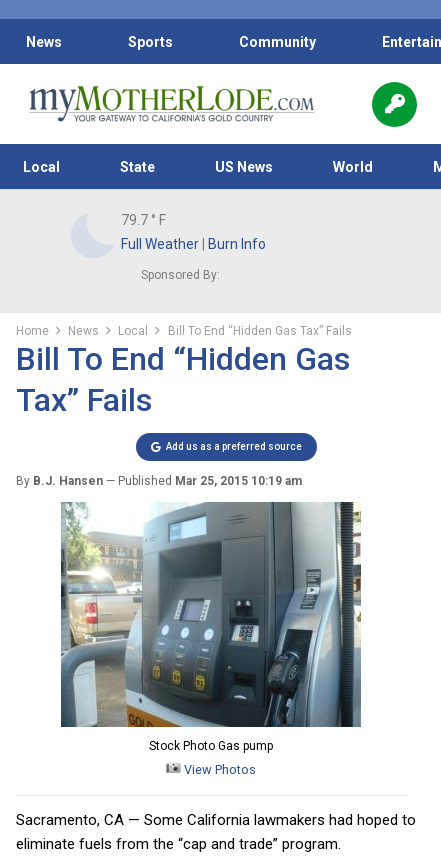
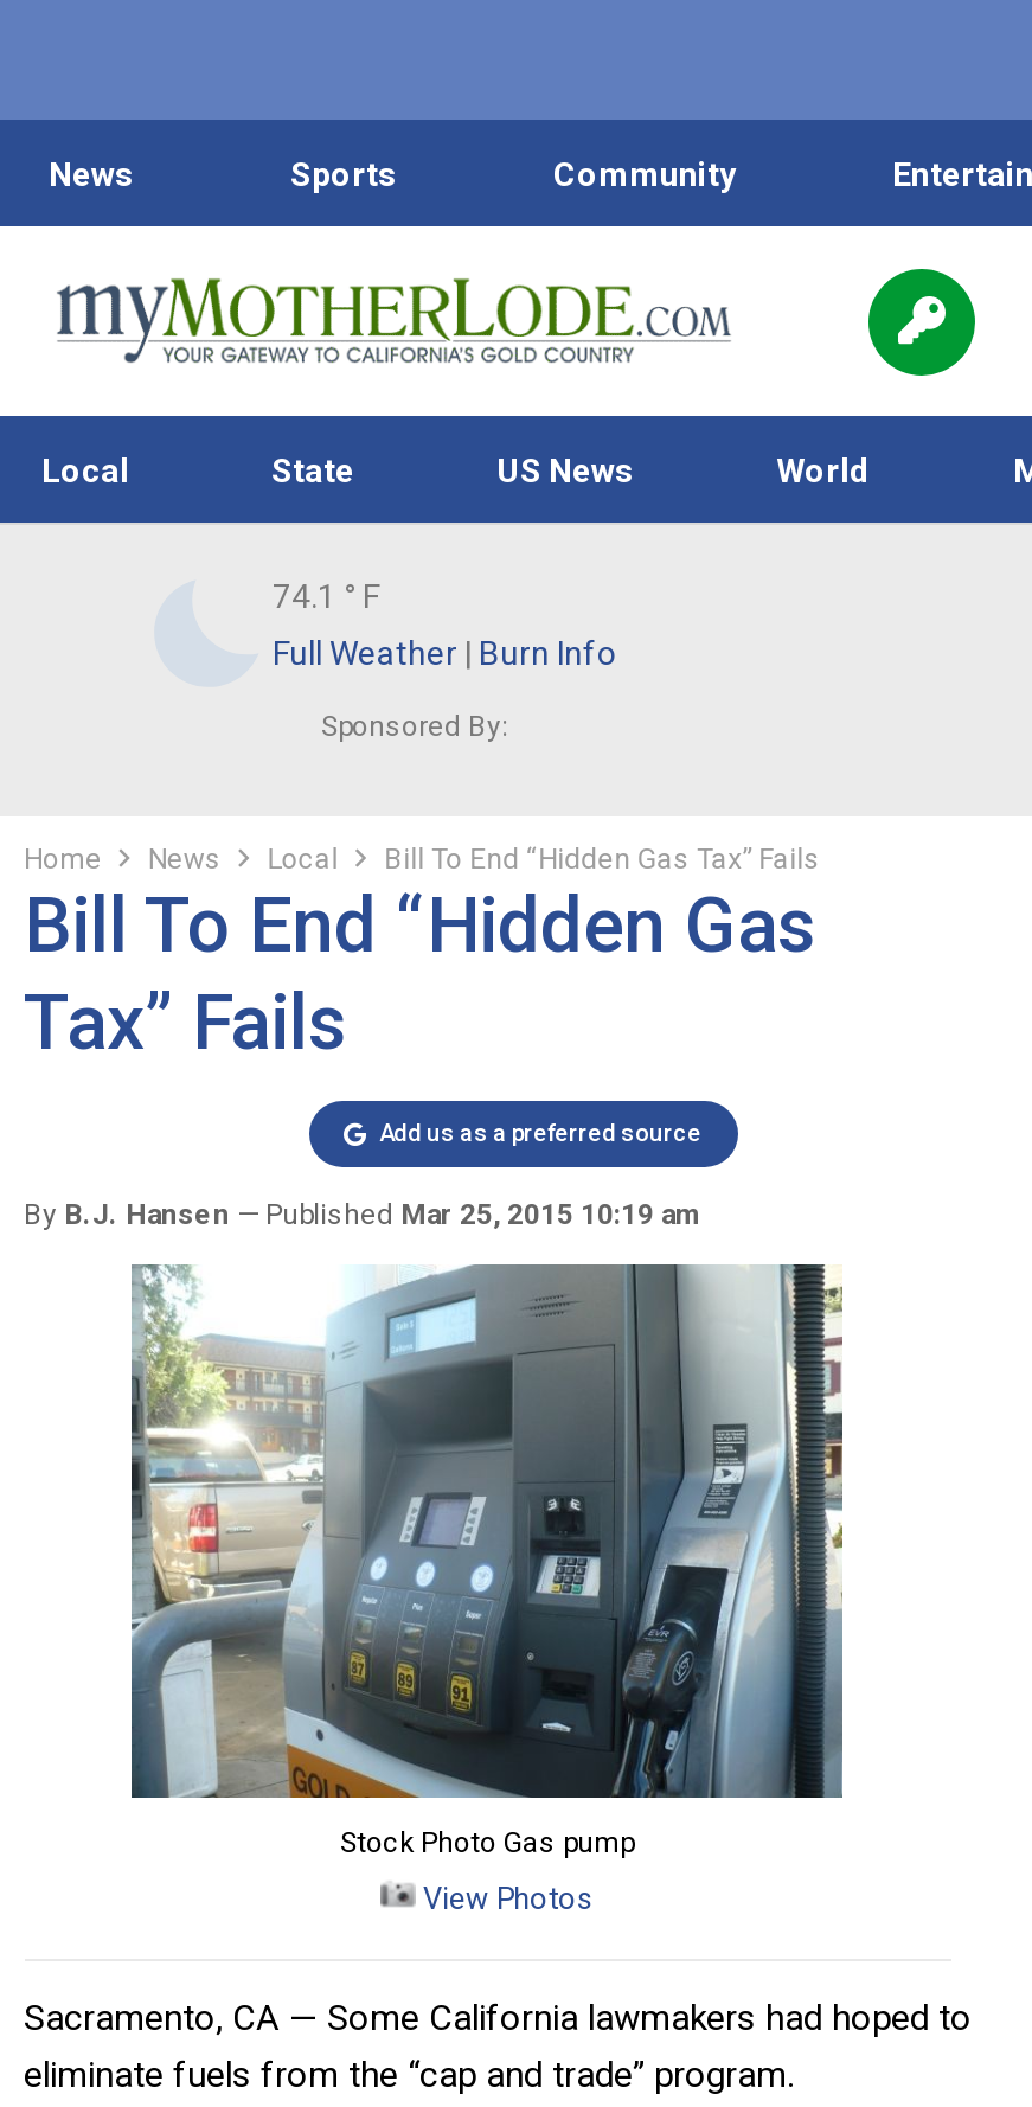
- 79.7 ° F
+ 74.1 ° F
